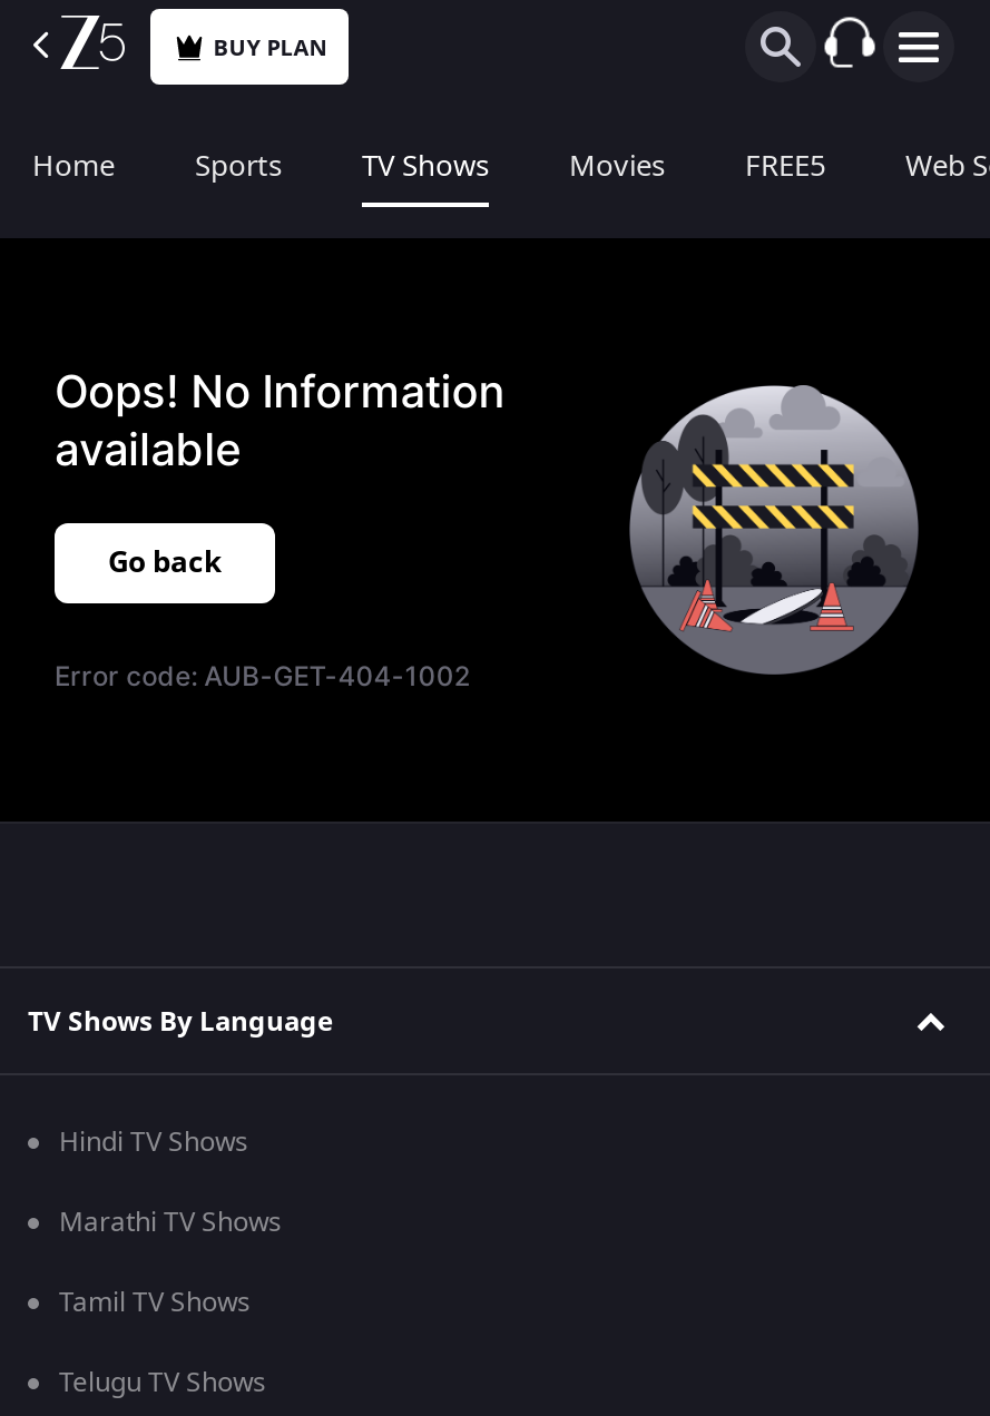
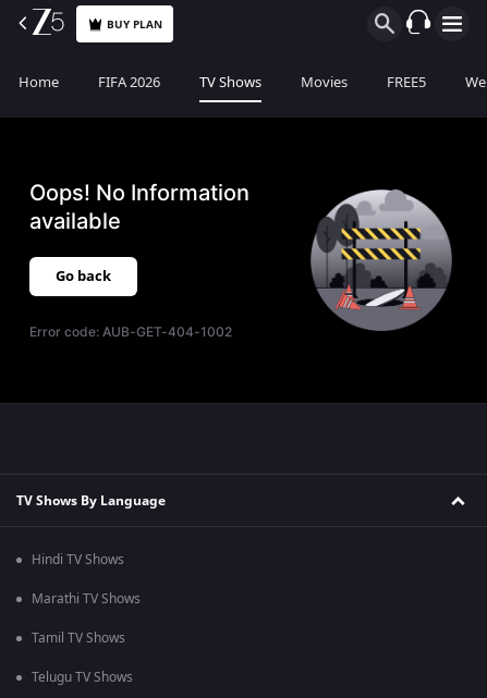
- Sports
+ FIFA 2026
